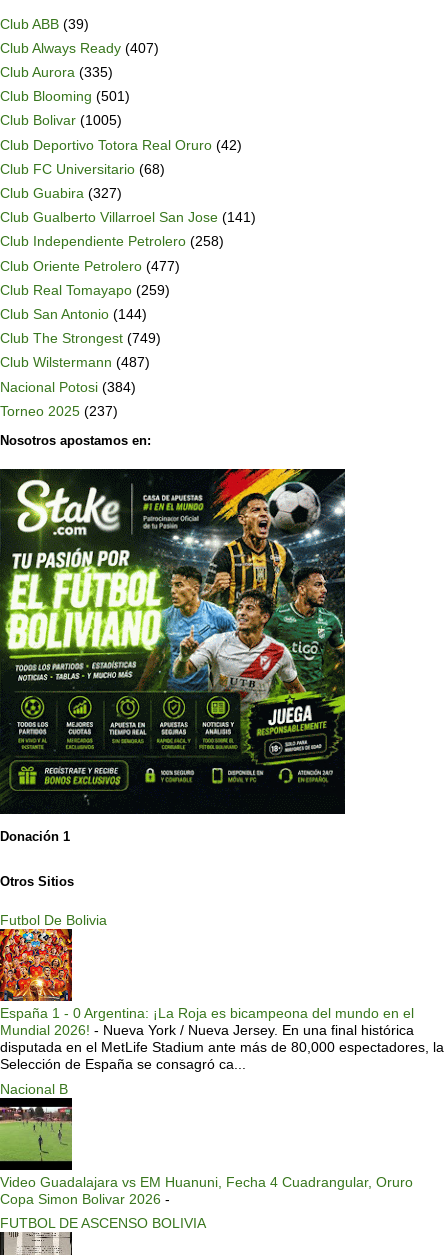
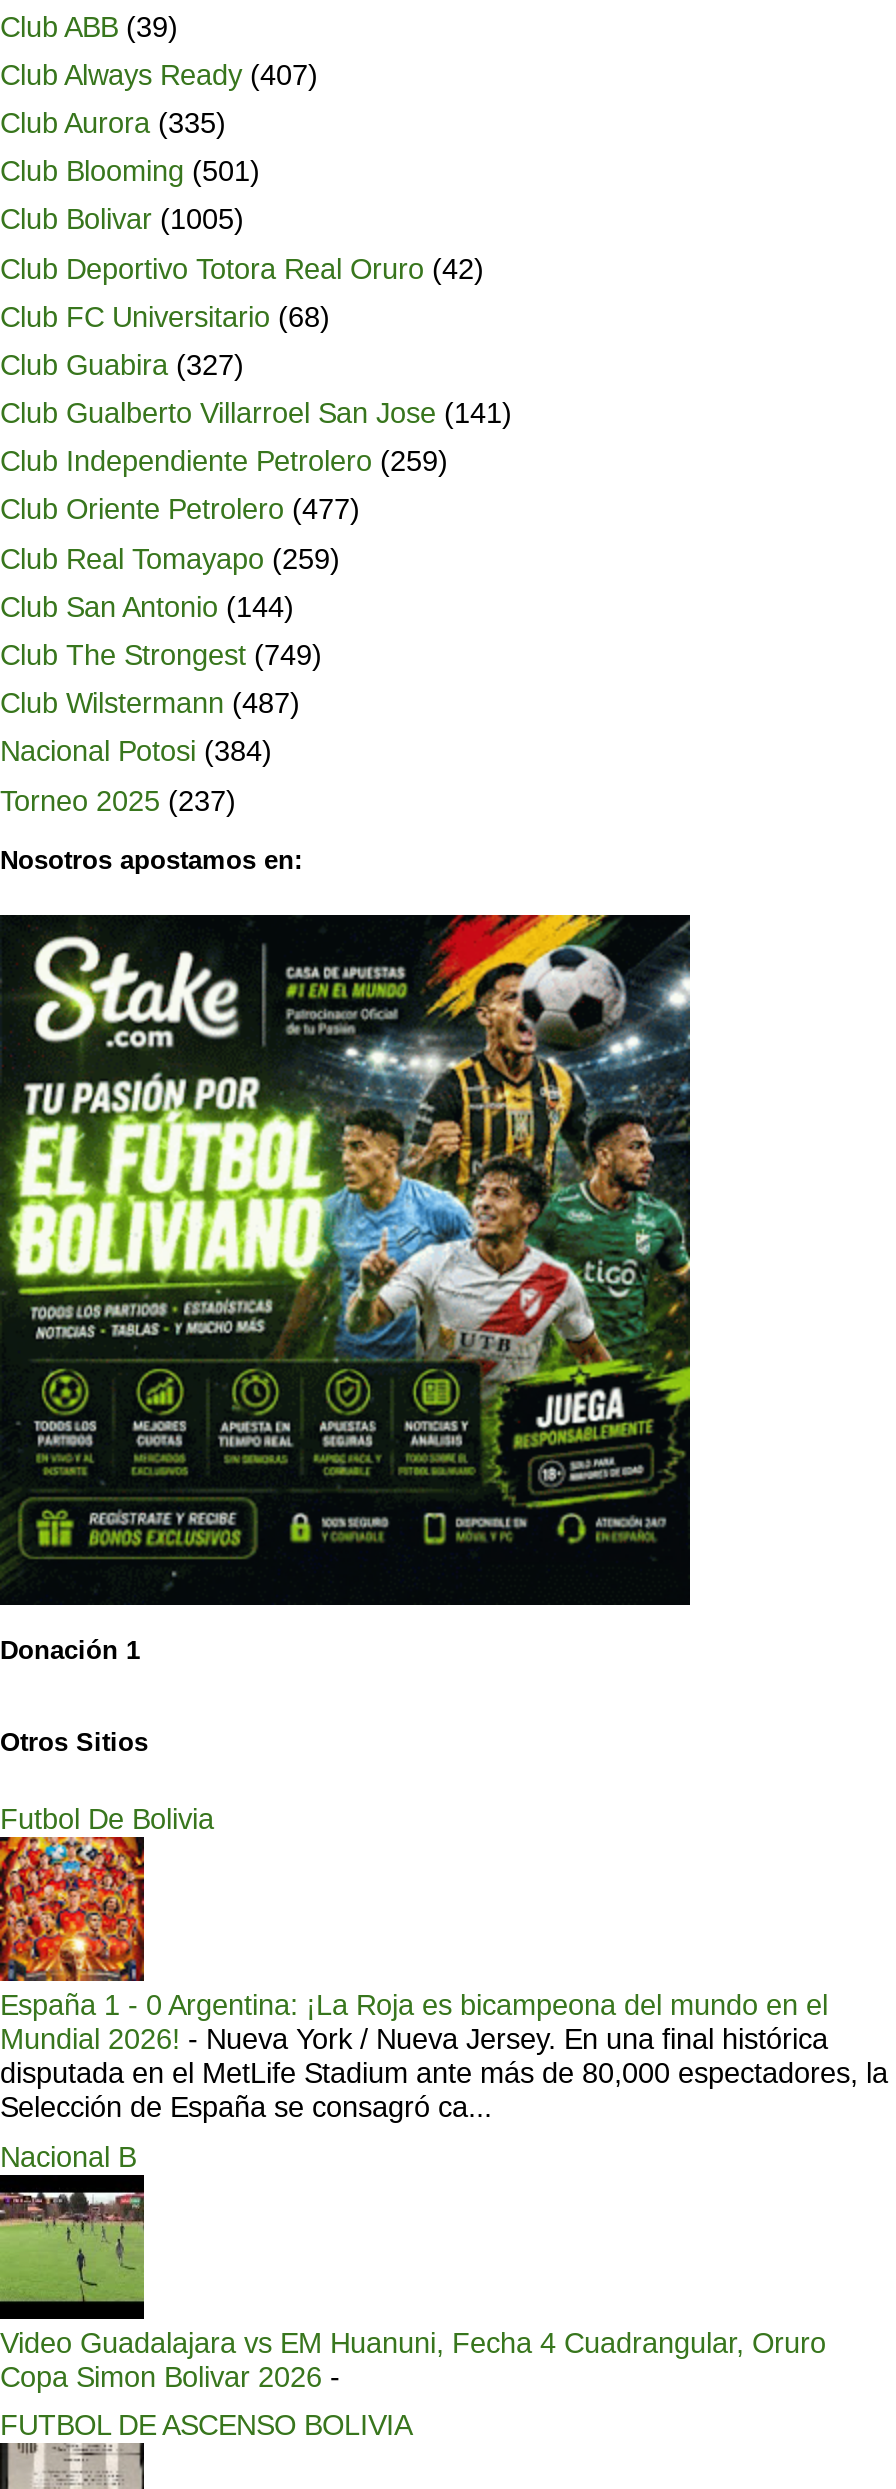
- Club Independiente Petrolero (258)
+ Club Independiente Petrolero (259)

- [image]
+ [image]

- [image]
+ [image]
